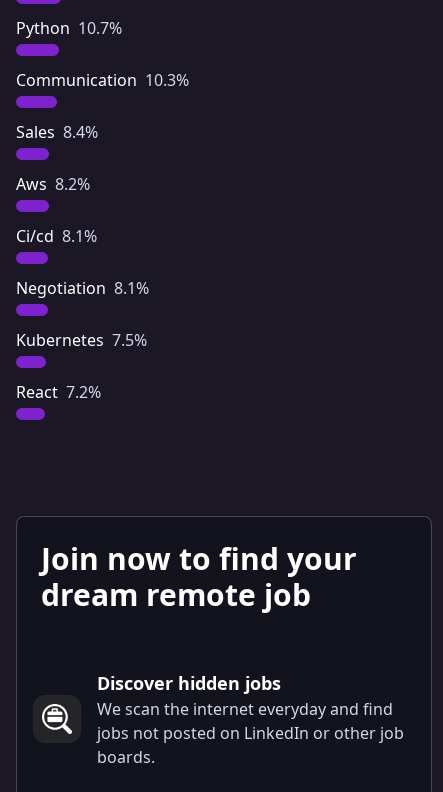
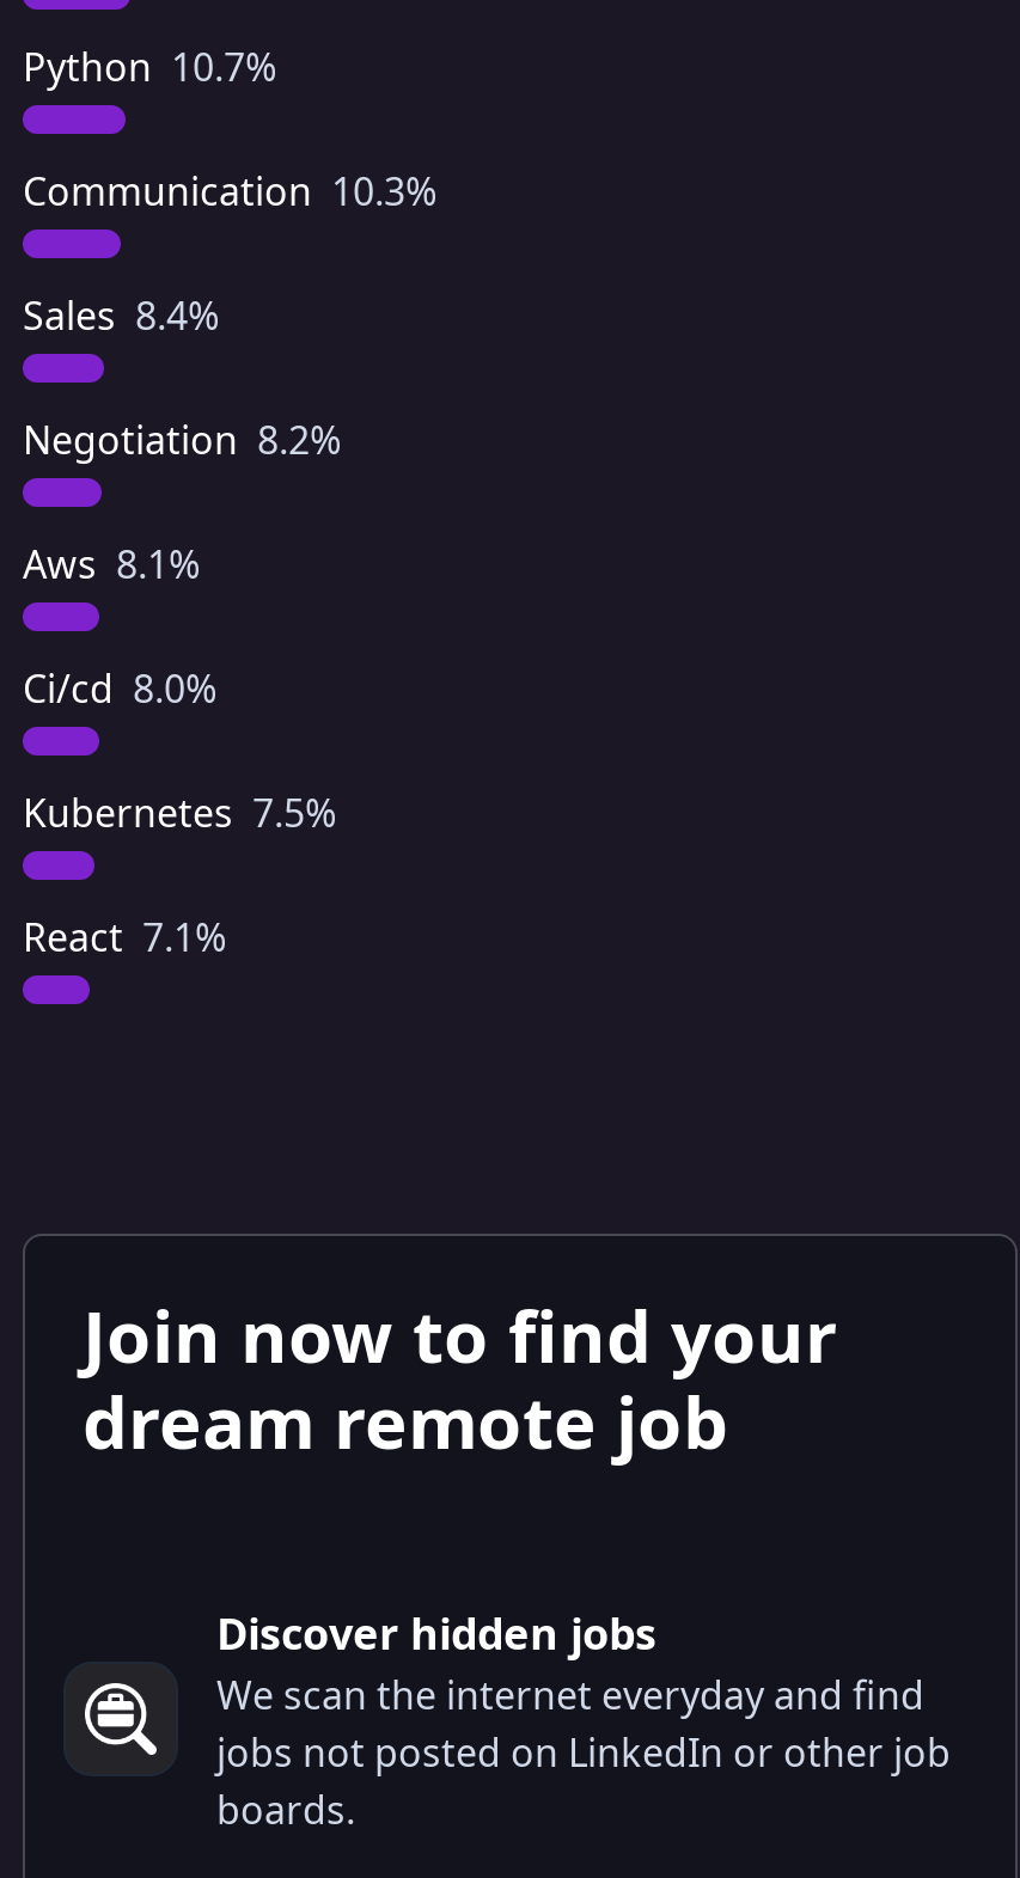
- Aws 8.2%
+ Negotiation 8.2%

- Ci/cd 8.1%
+ Aws 8.1%

- Negotiation 8.1%
+ Ci/cd 8.0%

- React 7.2%
+ React 7.1%
